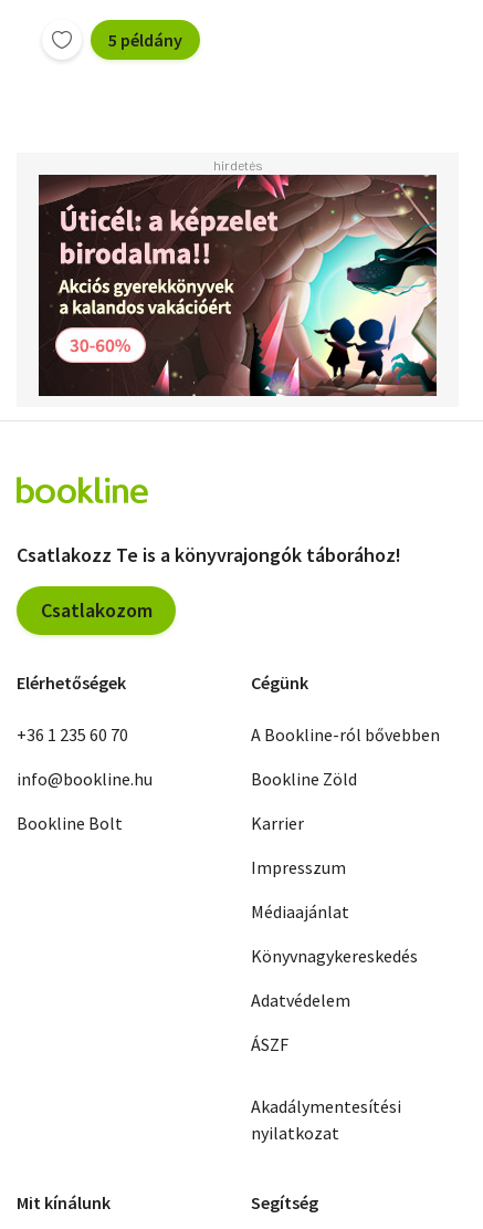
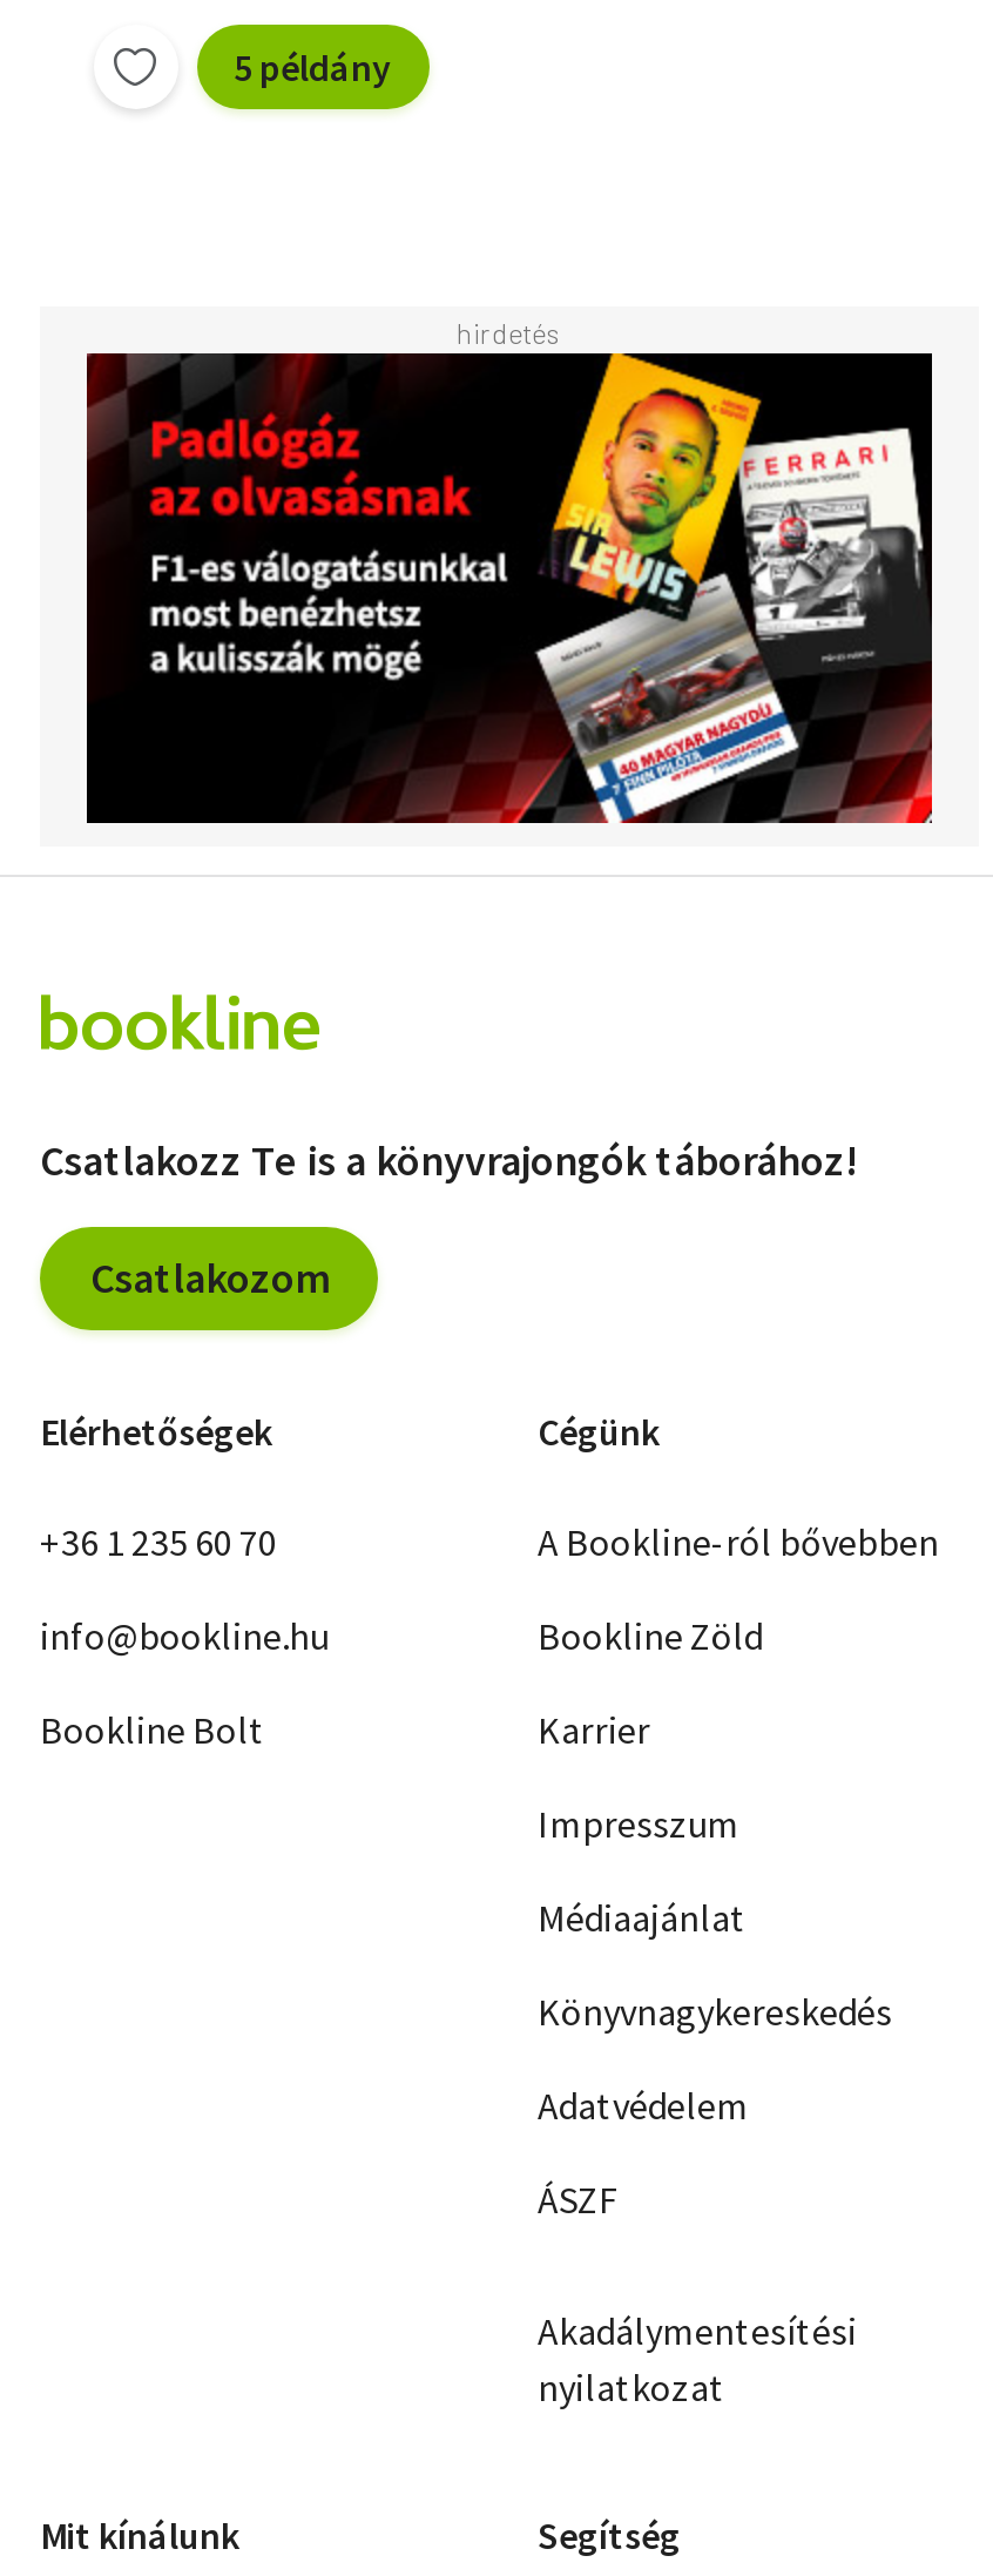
- [image]
+ [image]
